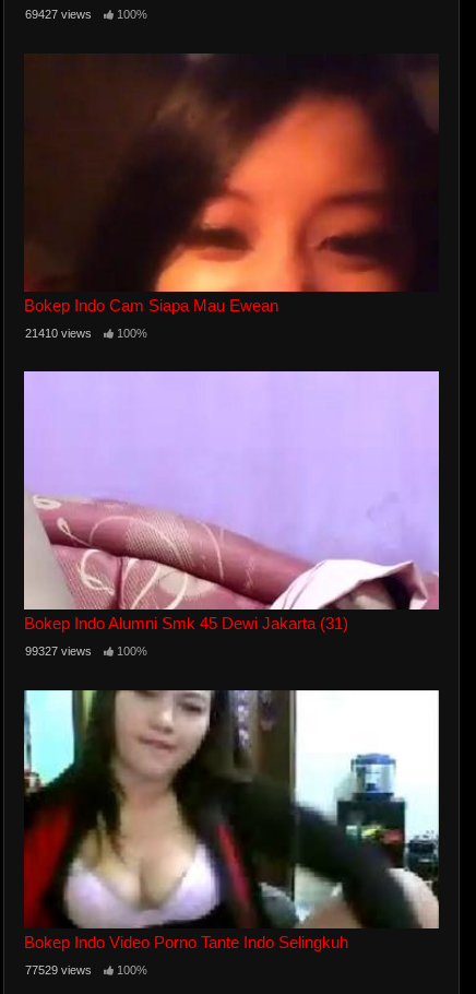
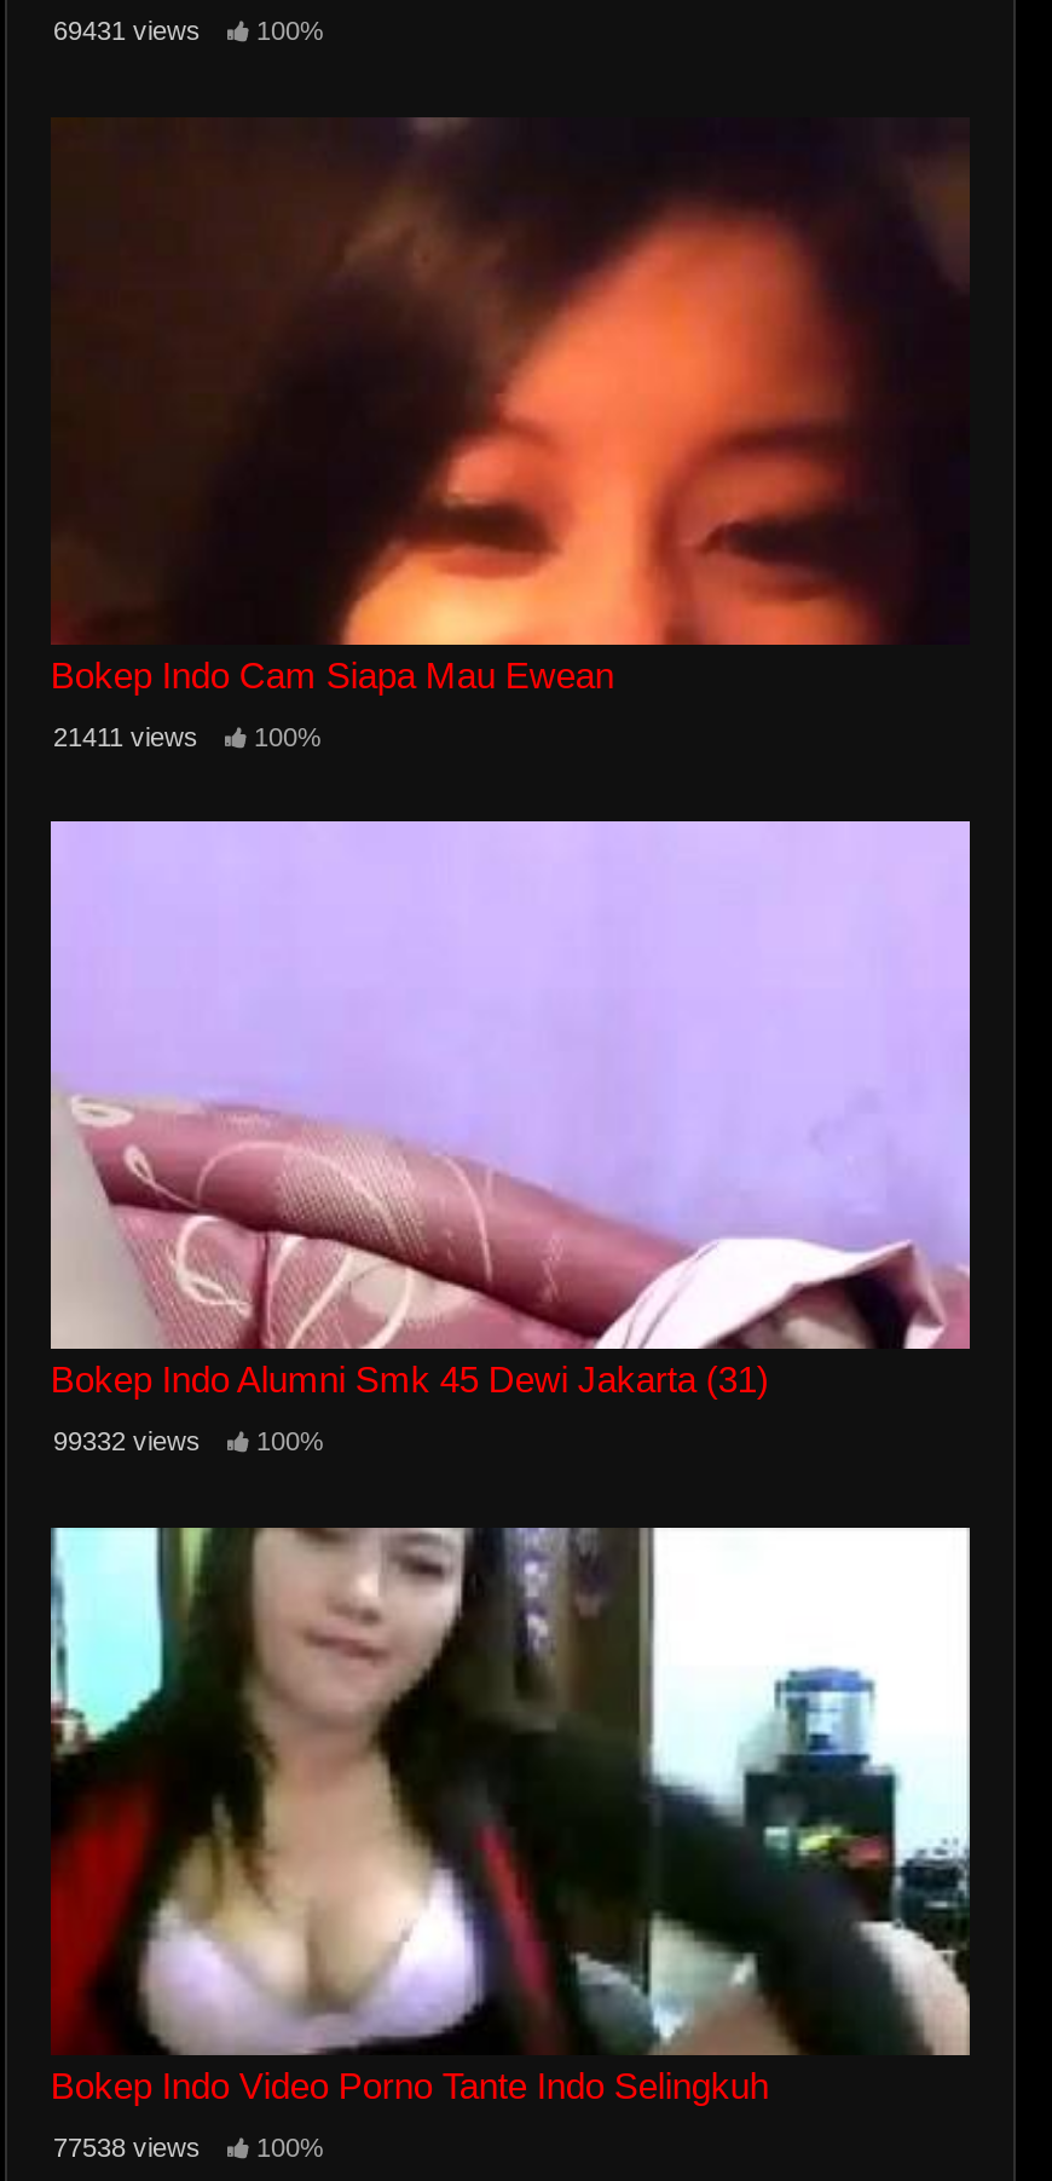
- 69427 views 100%
+ 69431 views 100%

- 21410 views 100%
+ 21411 views 100%

- 99327 views 100%
+ 99332 views 100%

- 77529 views 100%
+ 77538 views 100%
